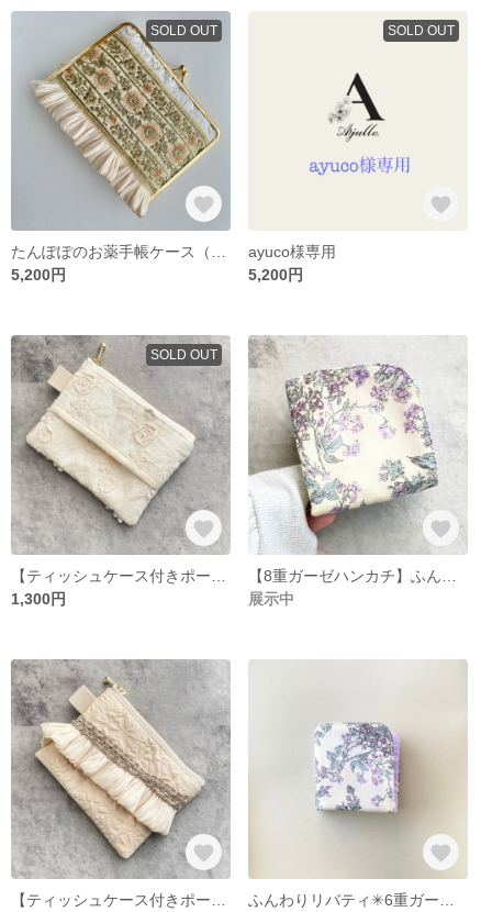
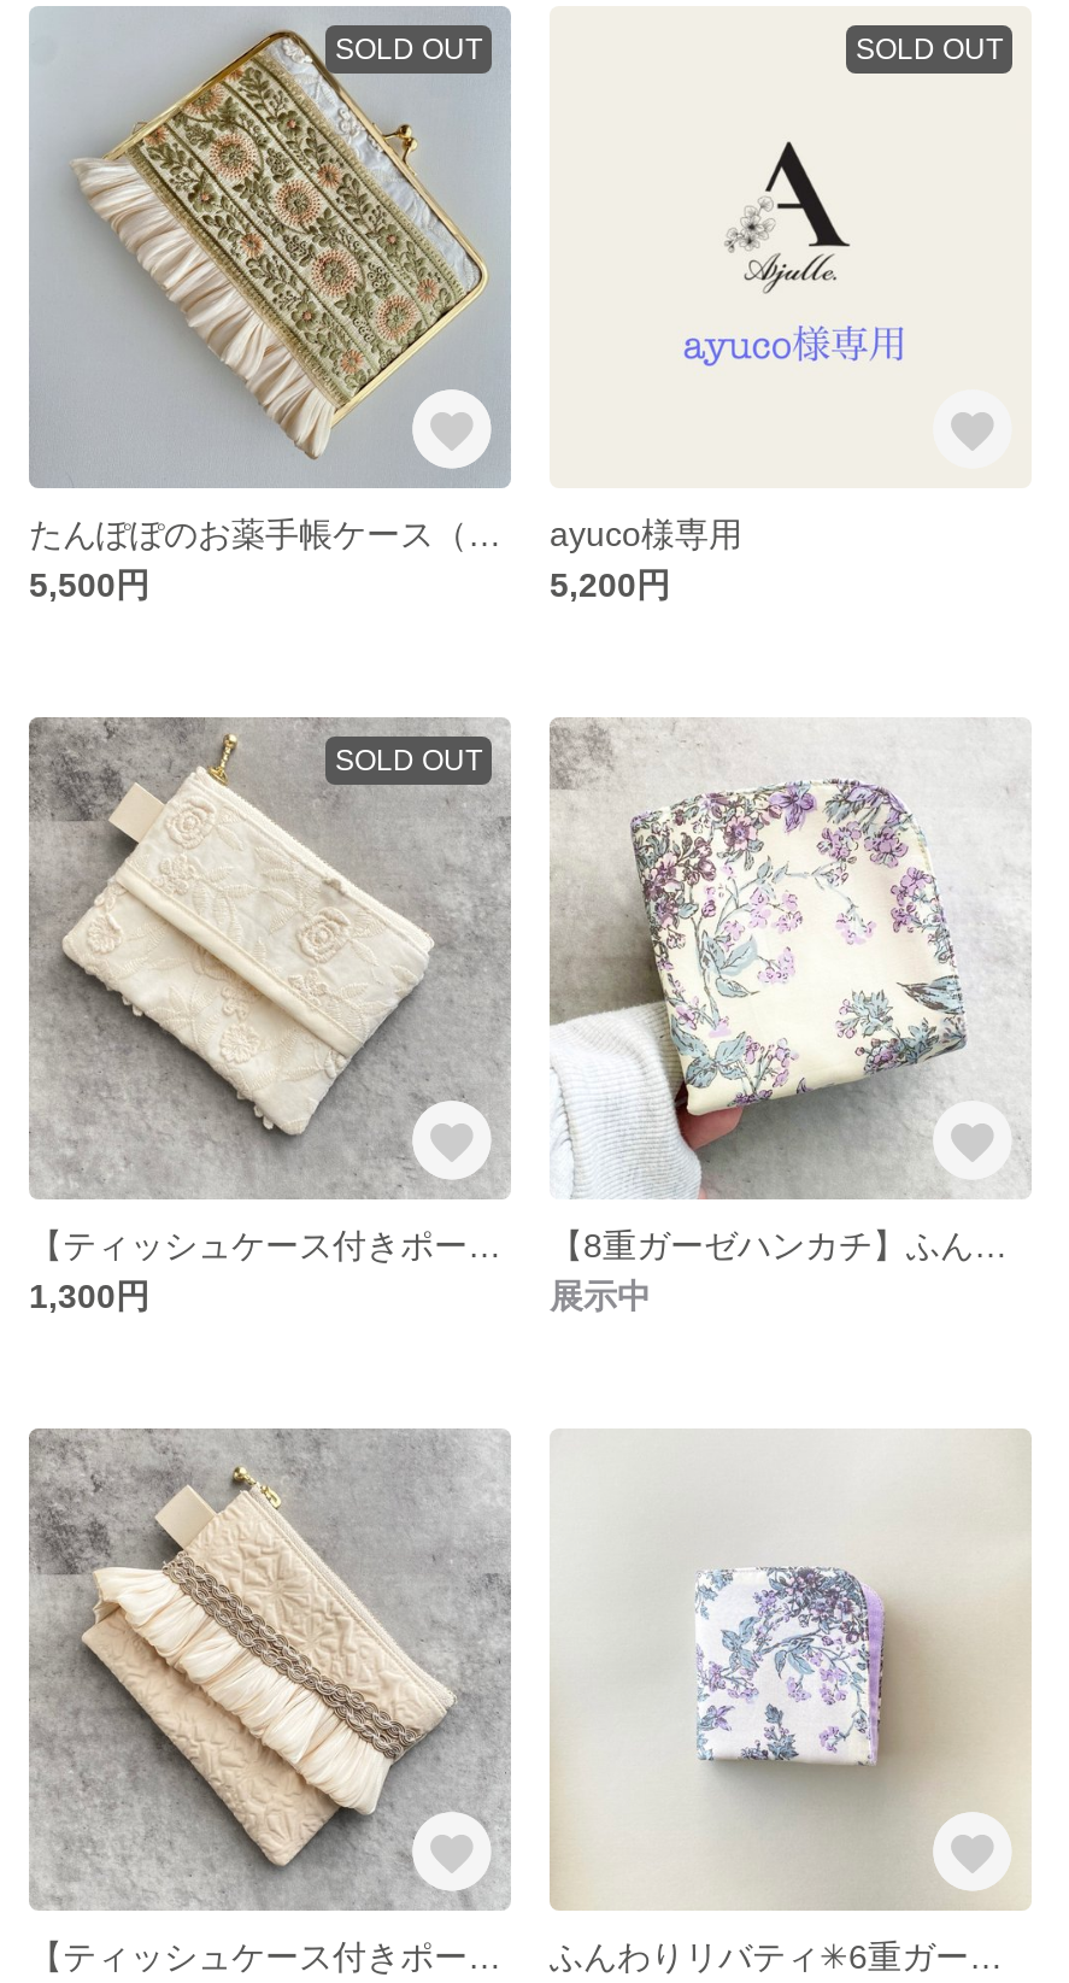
- 5,200円
+ 5,500円
